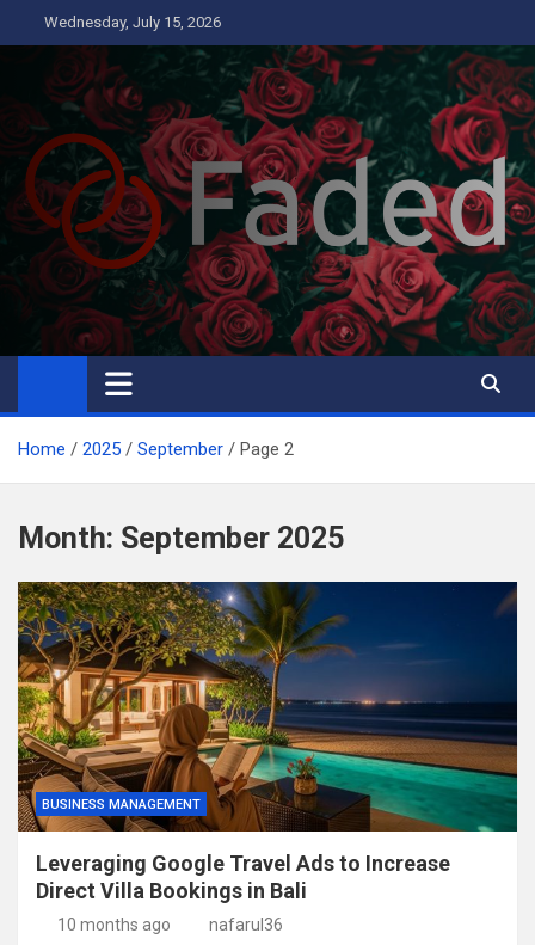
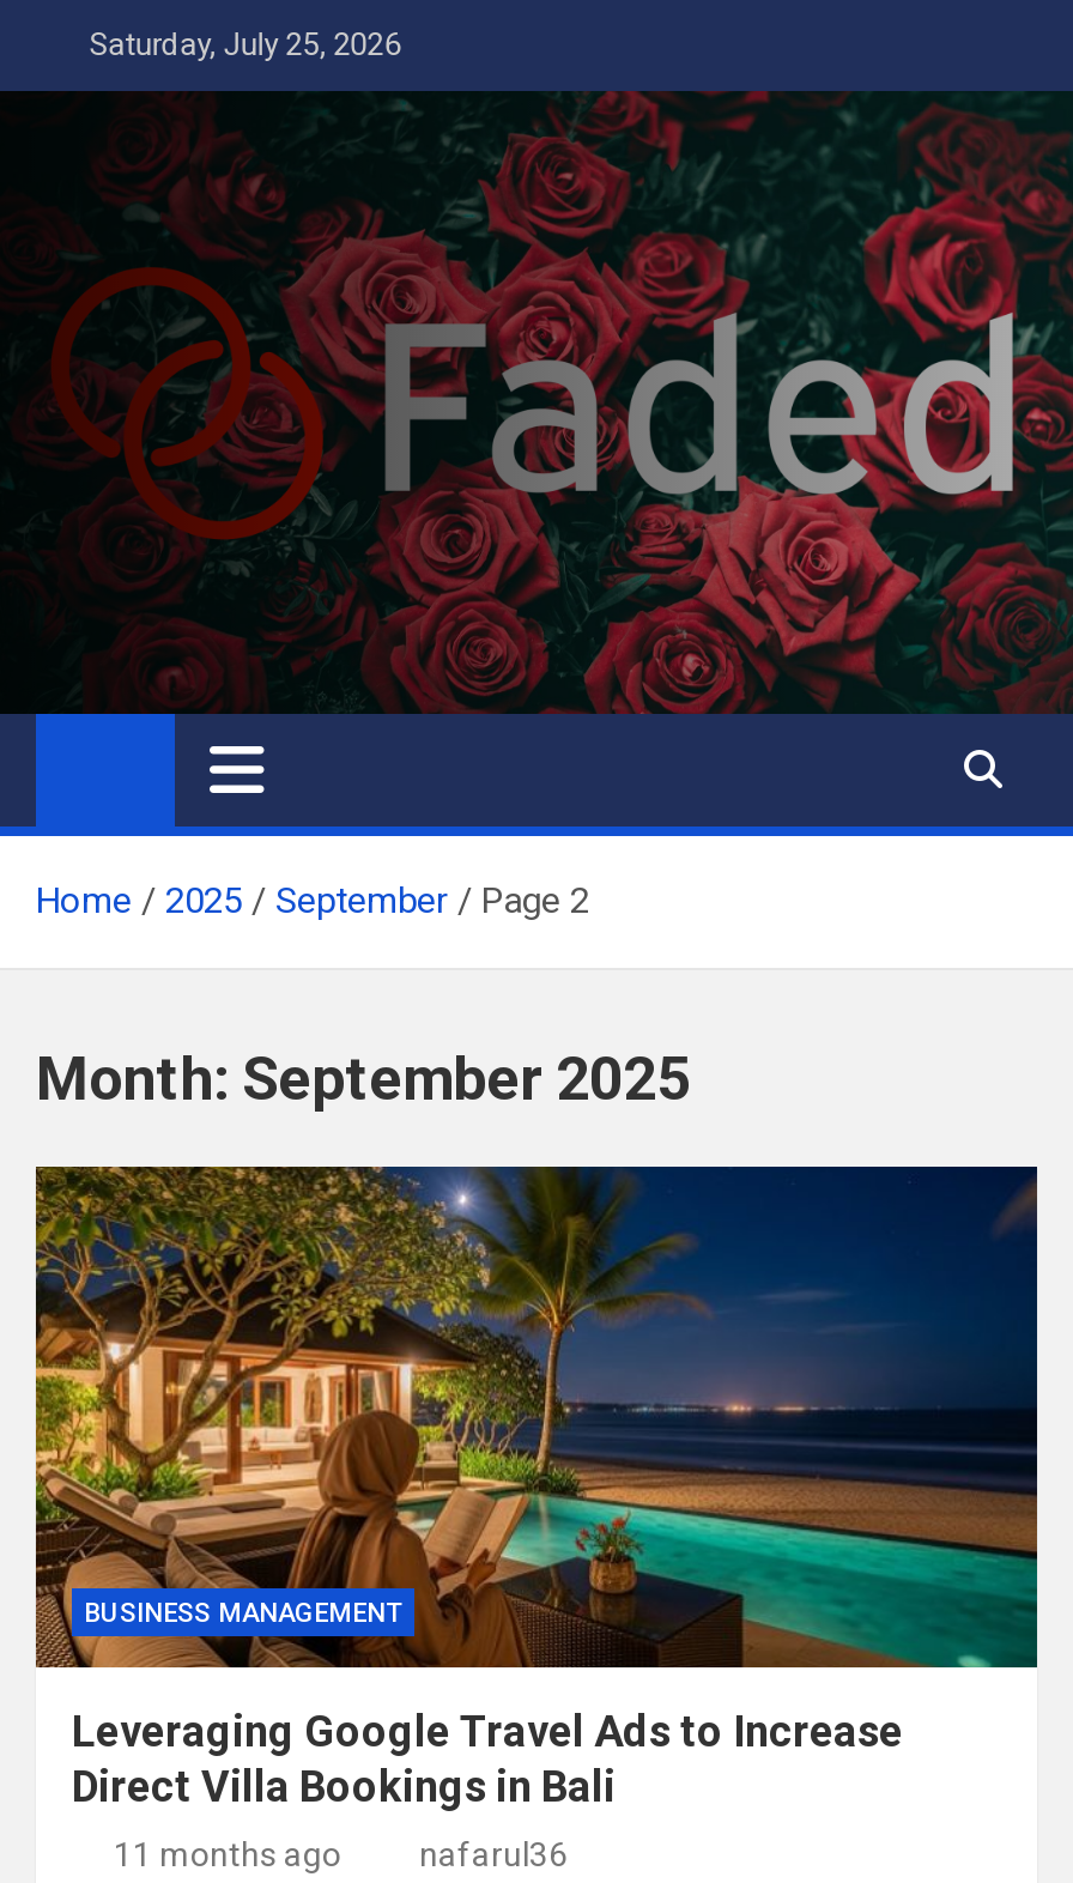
- Wednesday, July 15, 2026
+ Saturday, July 25, 2026

- 10 months ago
+ 11 months ago
